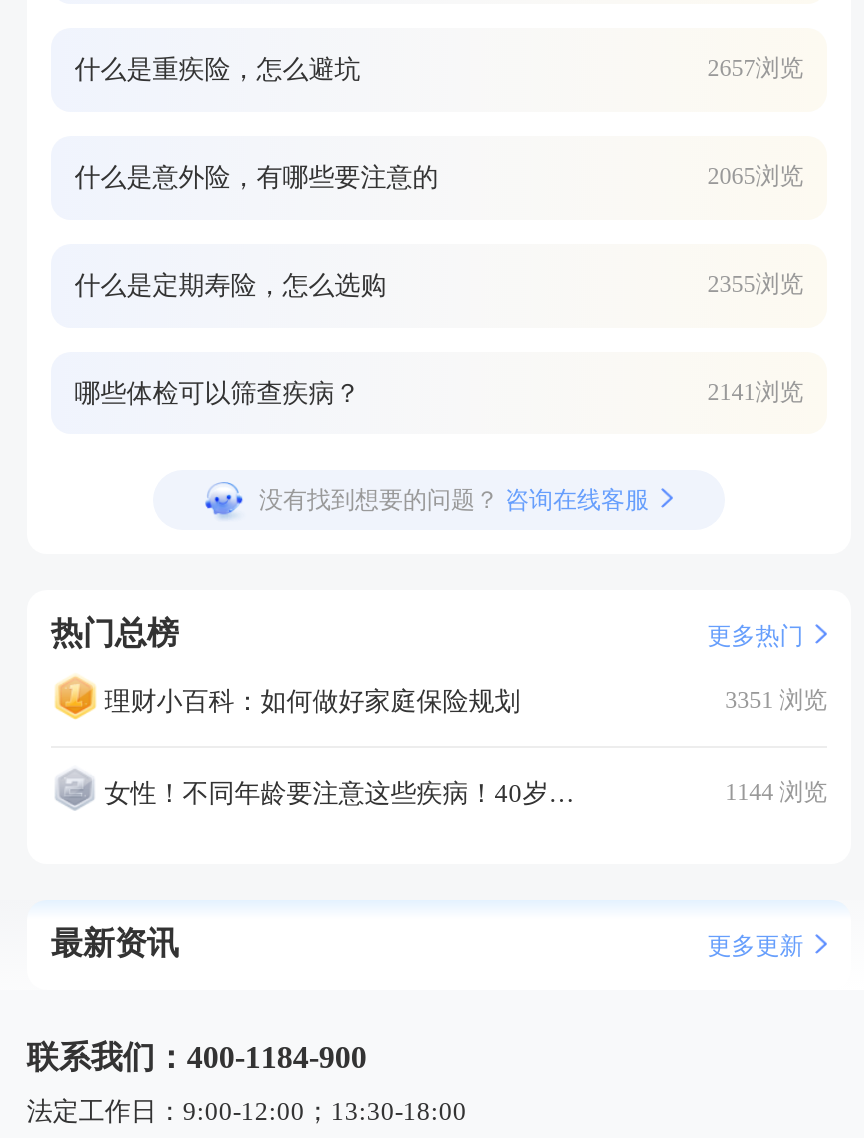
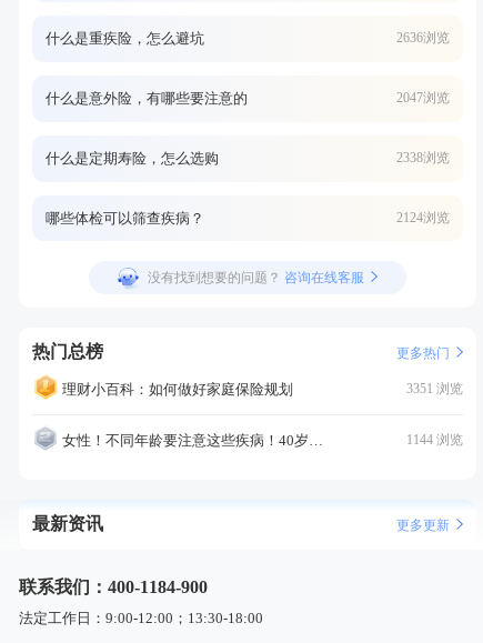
- 2657浏览
+ 2636浏览

- 2065浏览
+ 2047浏览

- 2355浏览
+ 2338浏览

- 2141浏览
+ 2124浏览
